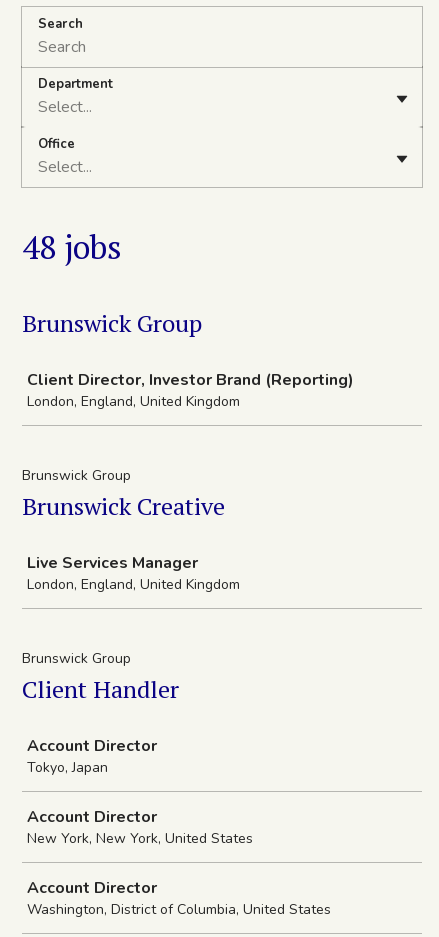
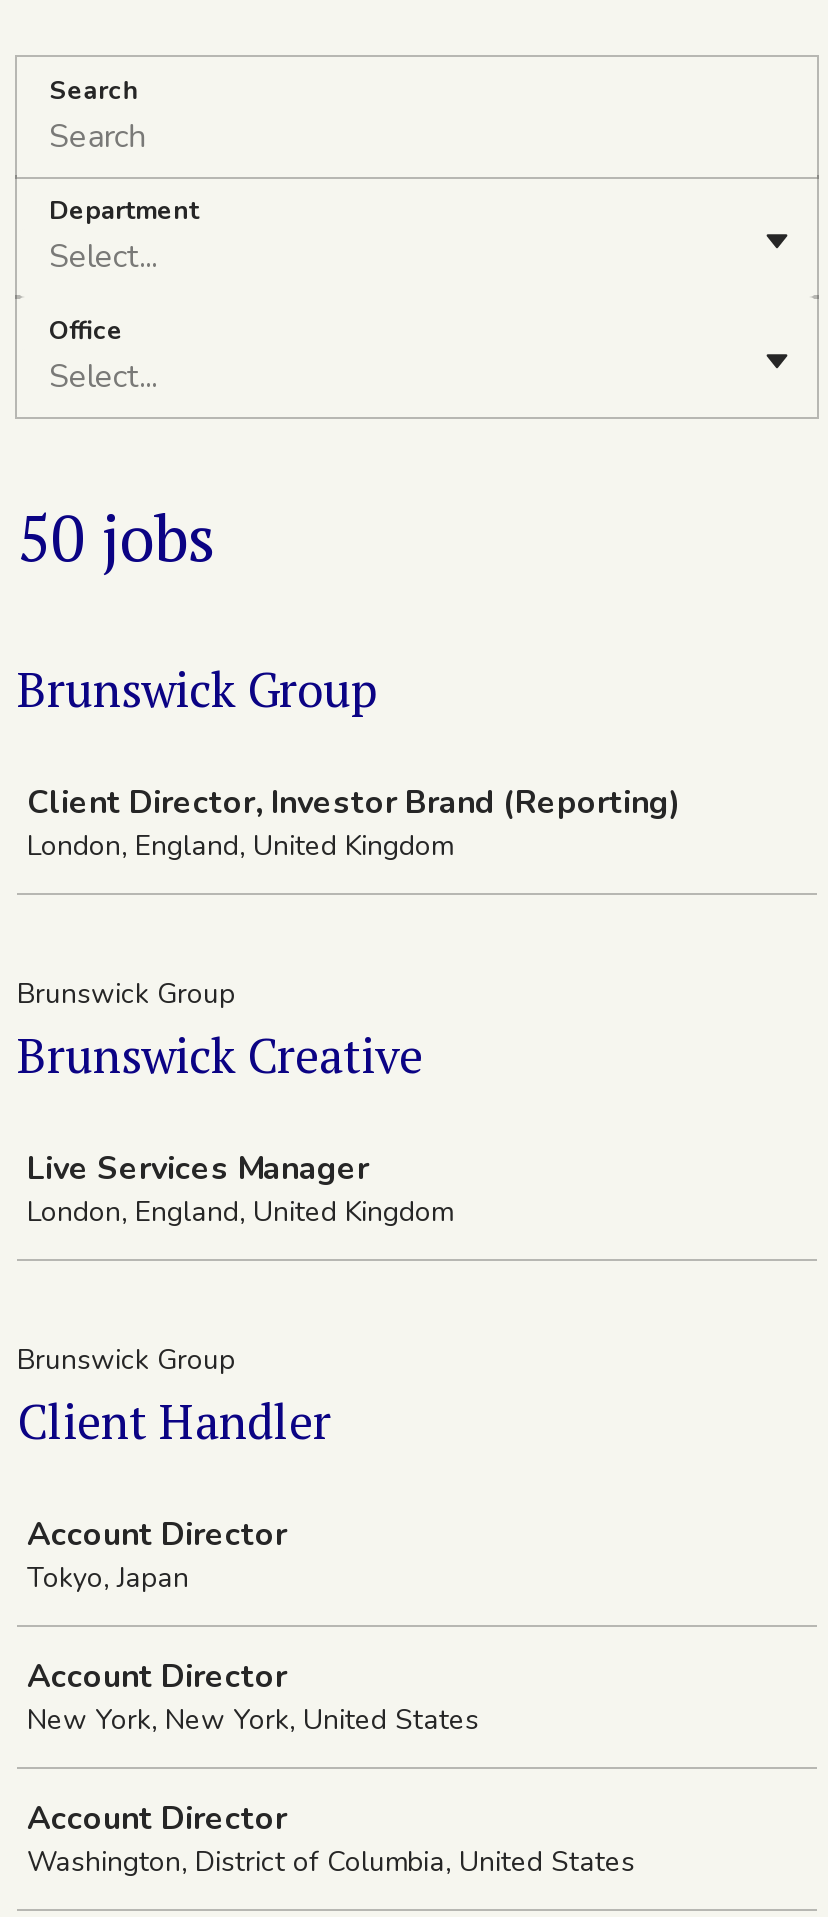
- 48 jobs
+ 50 jobs
